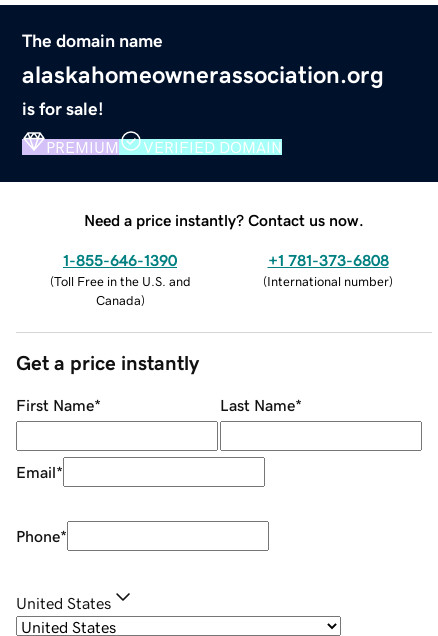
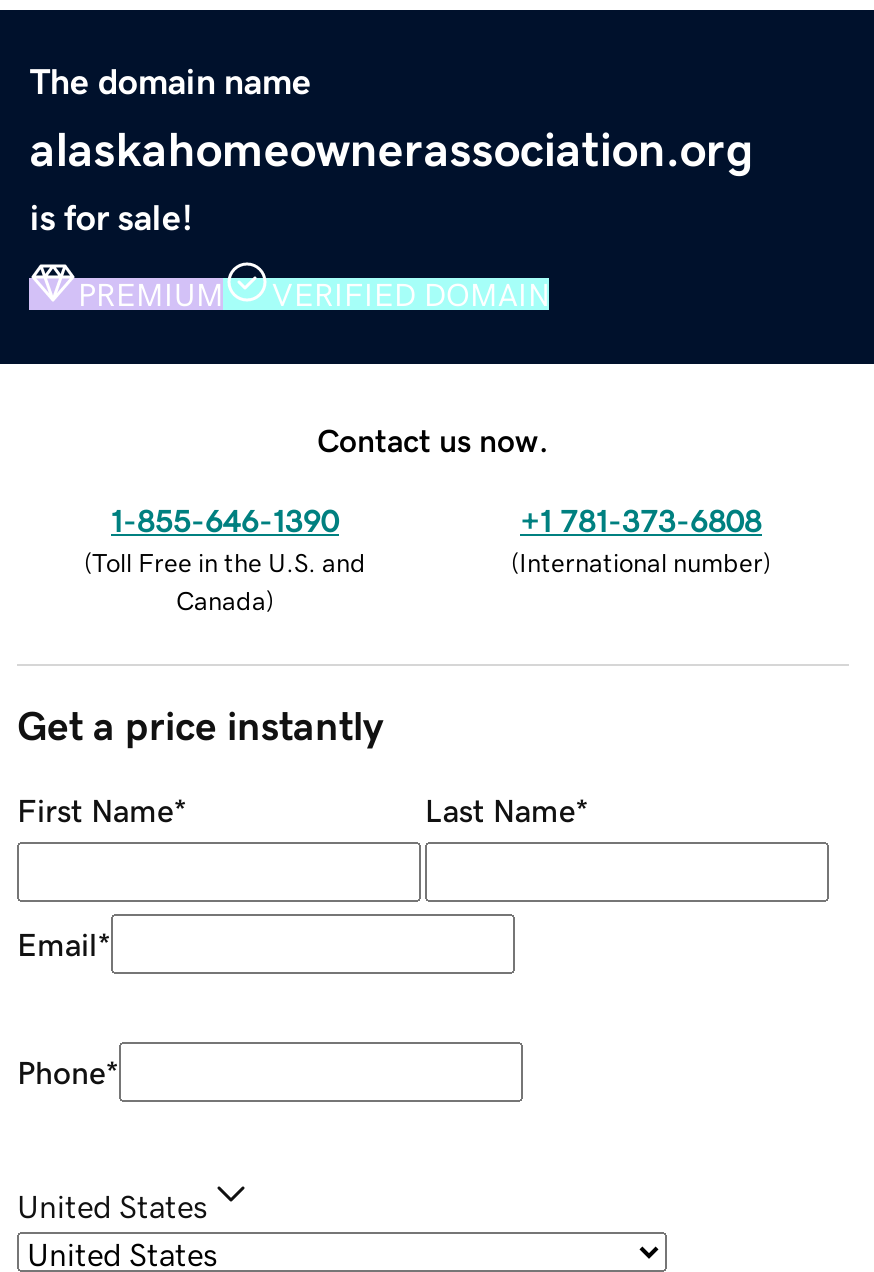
- Need a price instantly? Contact us now.
+ Contact us now.
